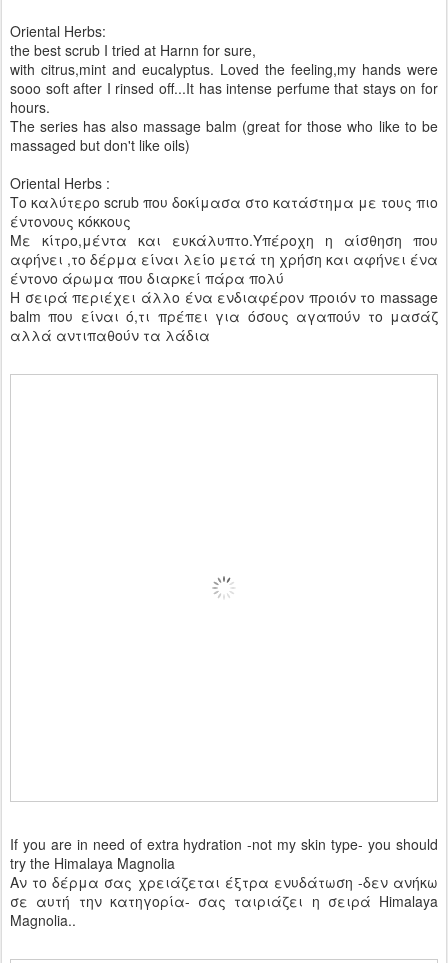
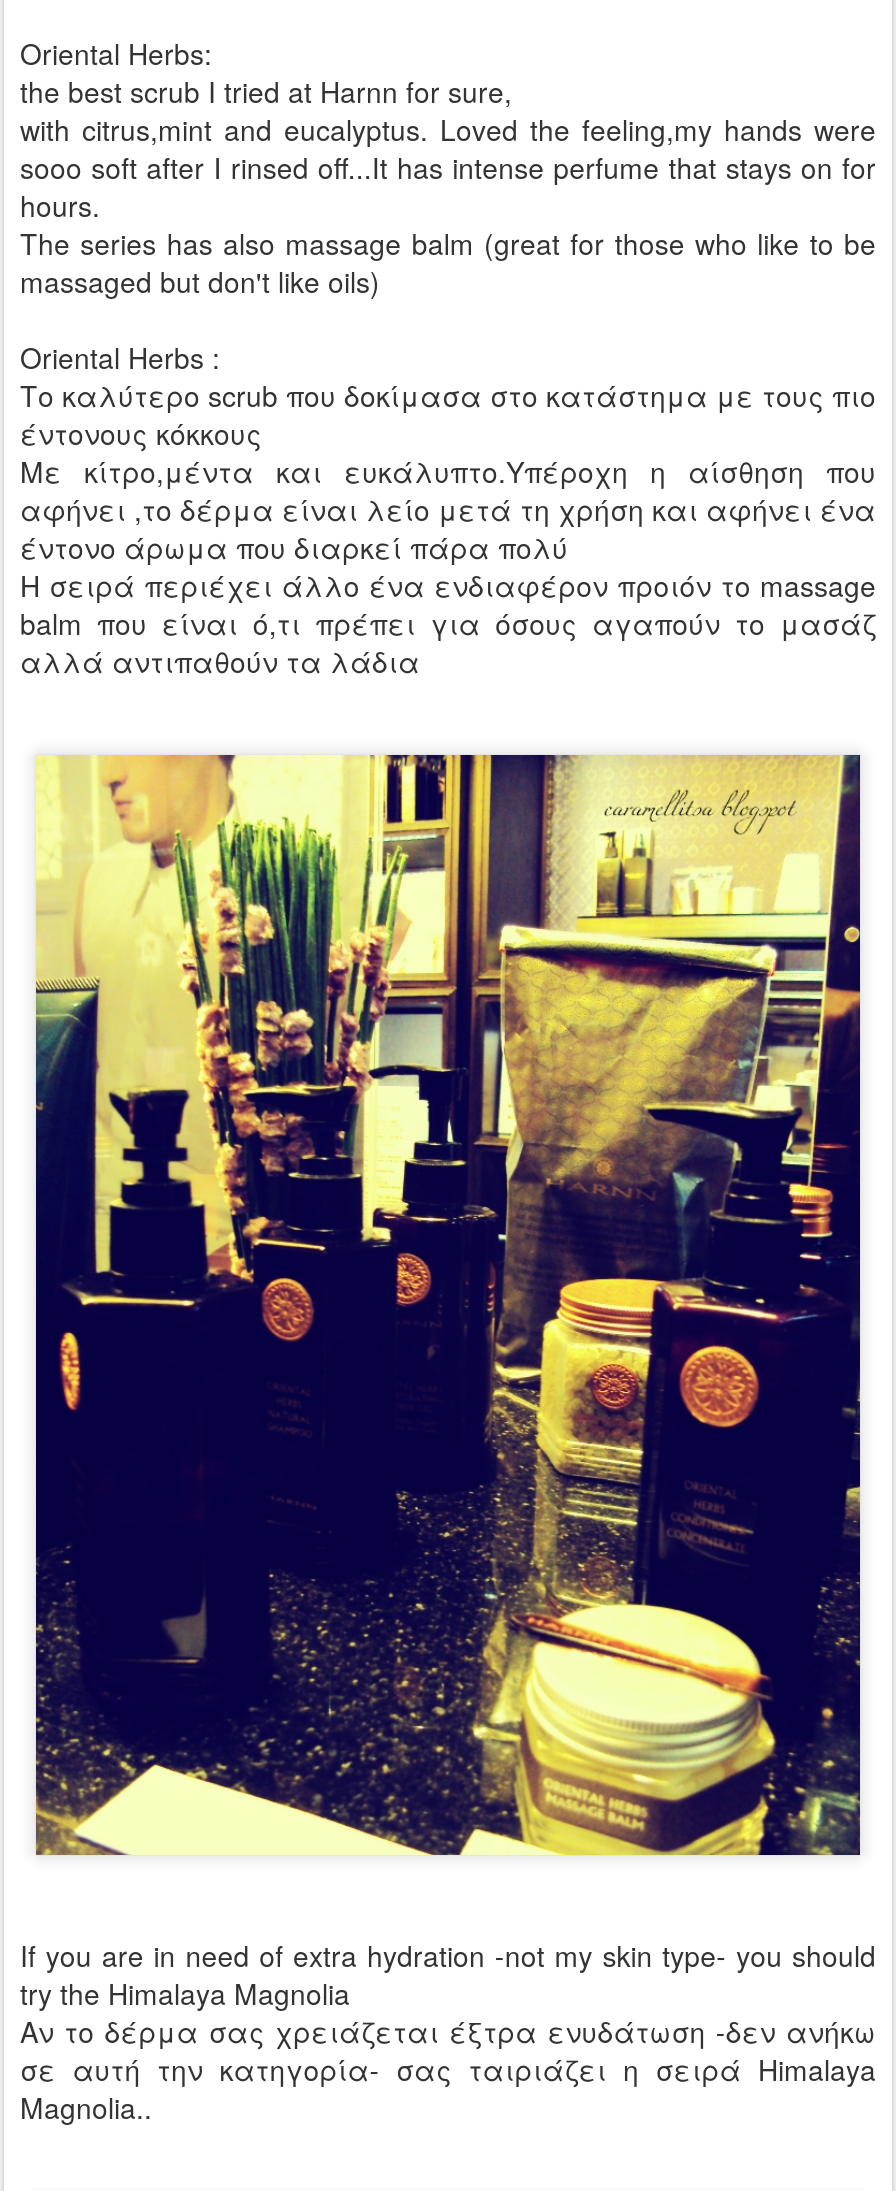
+ [image]
